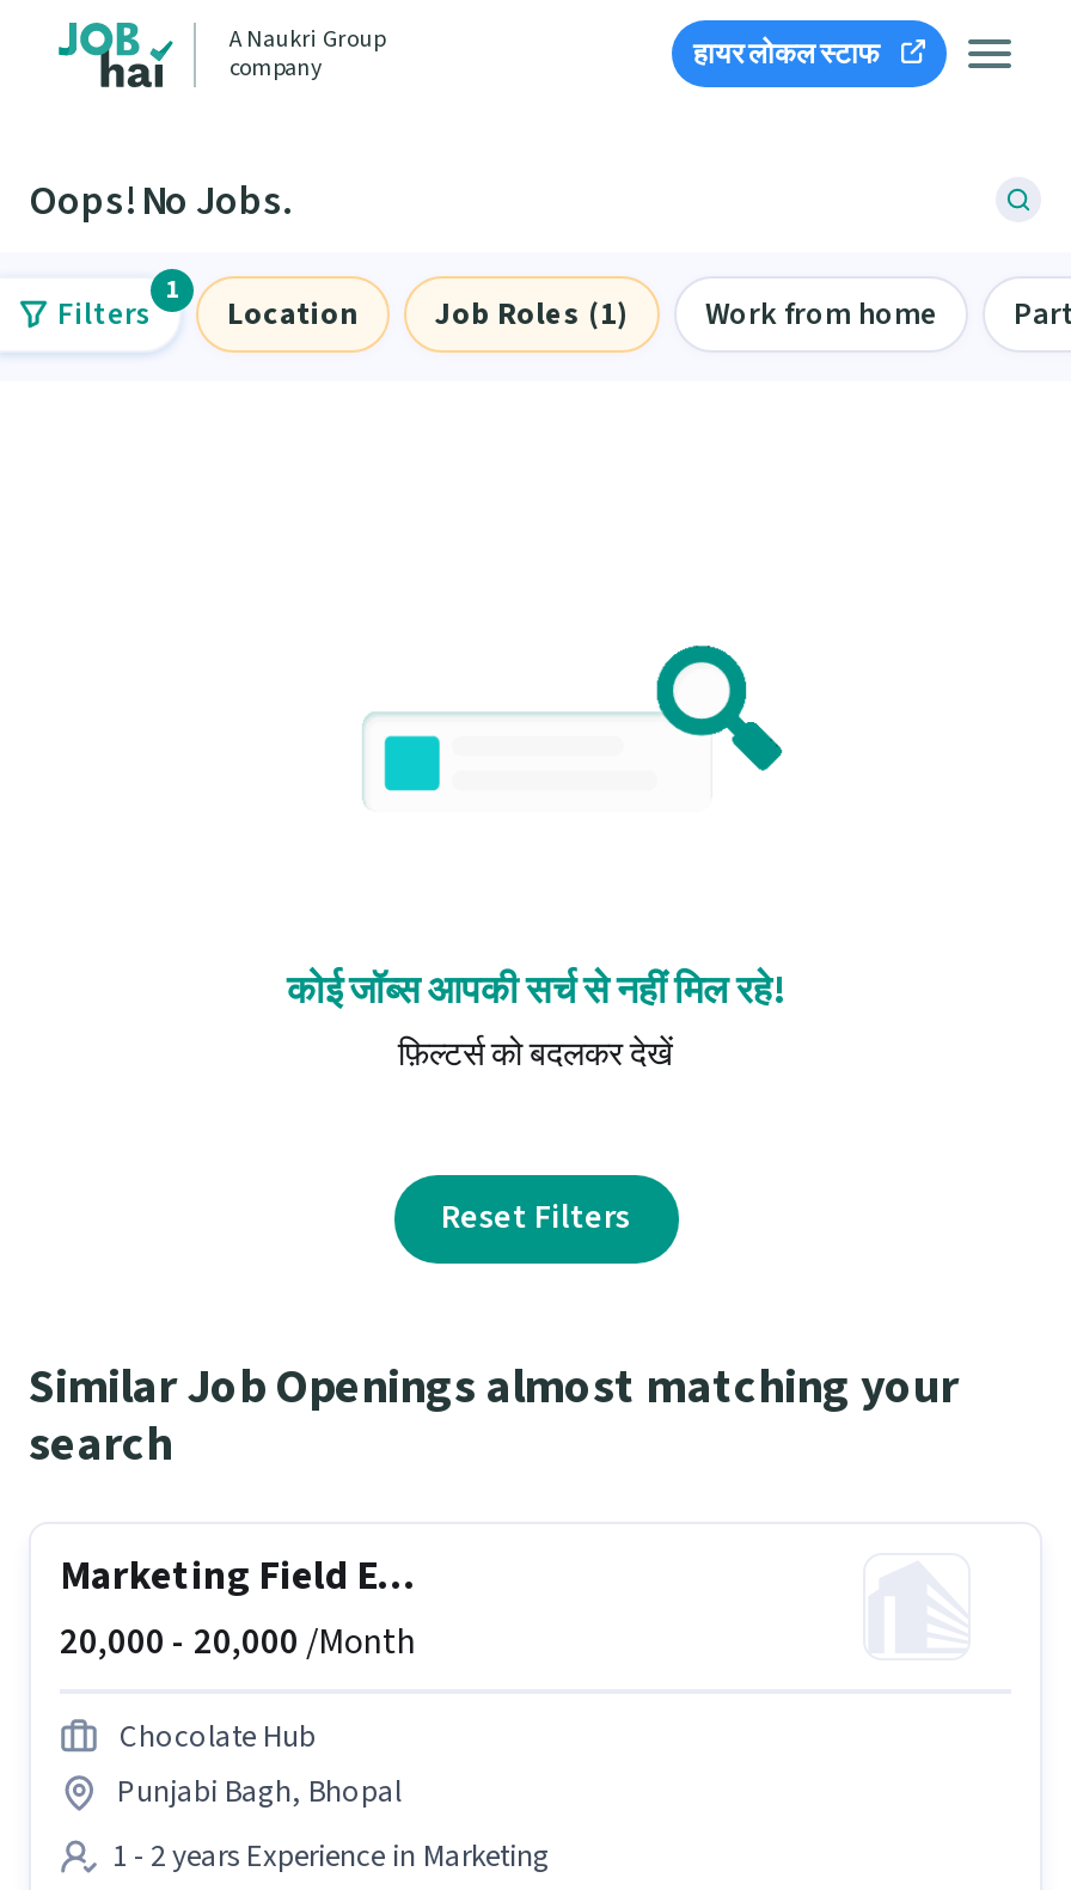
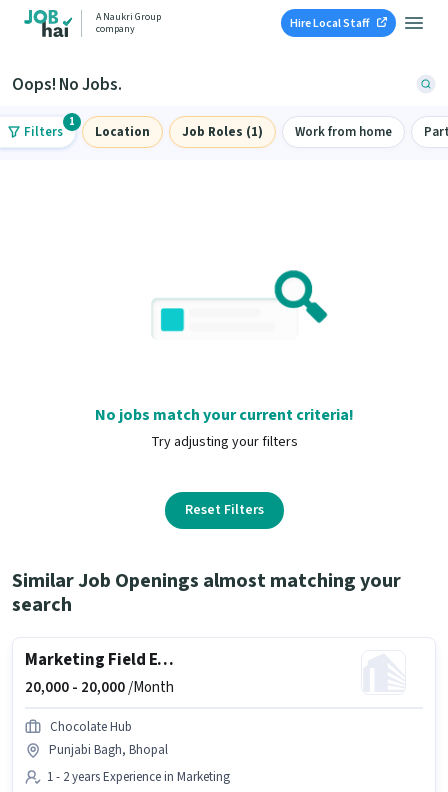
- हायर लोकल स्टाफ
+ Hire Local Staff

- कोई जॉब्स आपकी सर्च से नहीं मिल रहे!
- फ़िल्टर्स को बदलकर देखें
+ No jobs match your current criteria!
+ Try adjusting your filters
